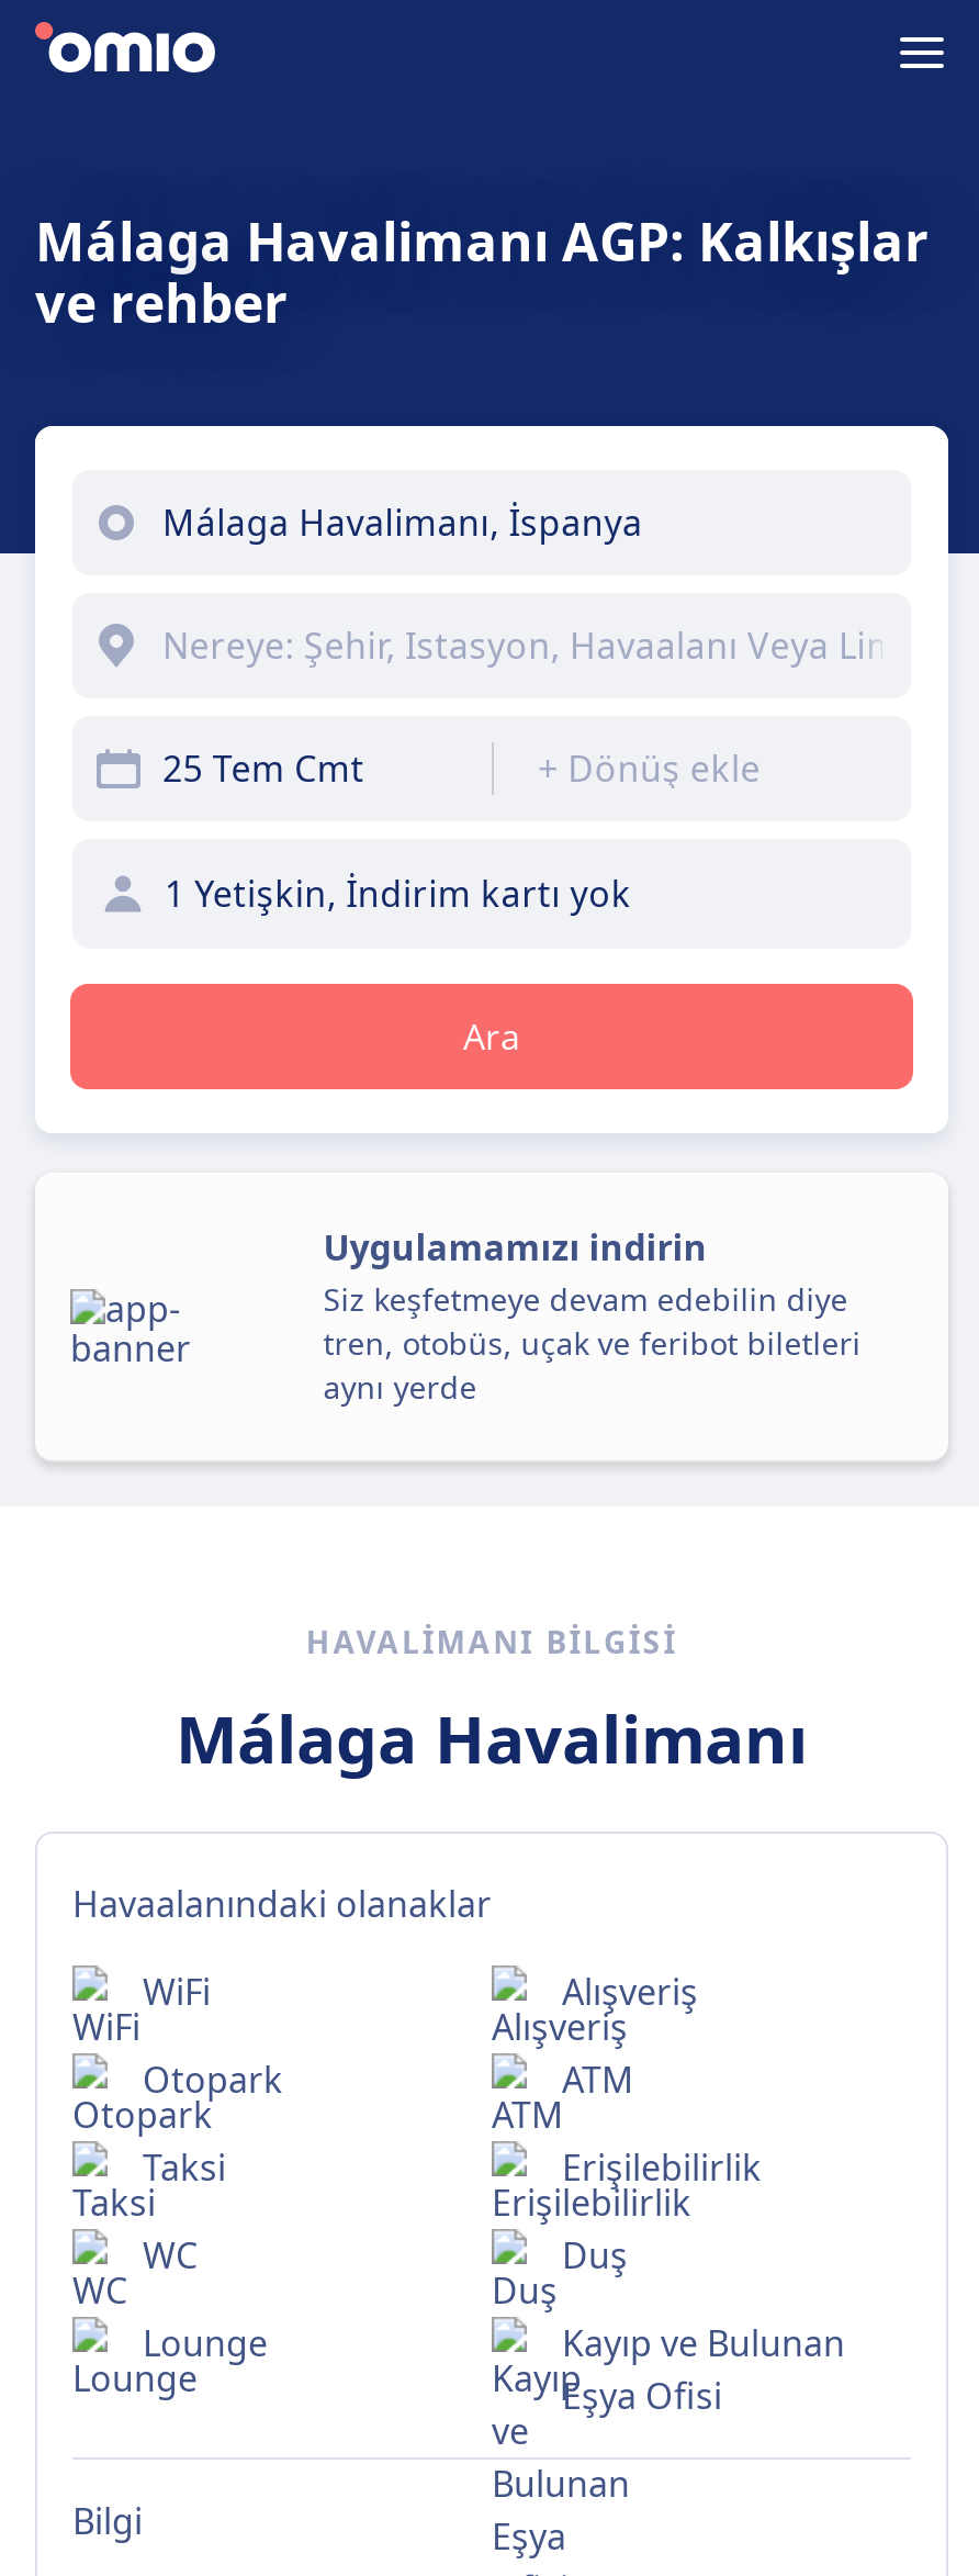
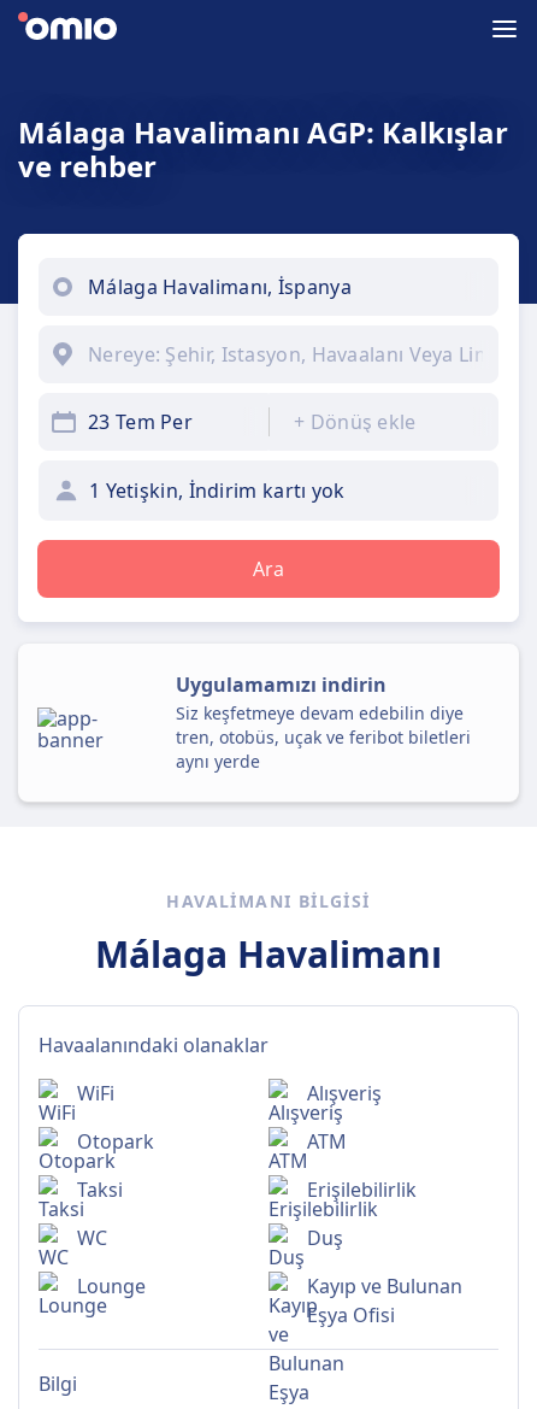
- 25 Tem Cmt
+ 23 Tem Per
